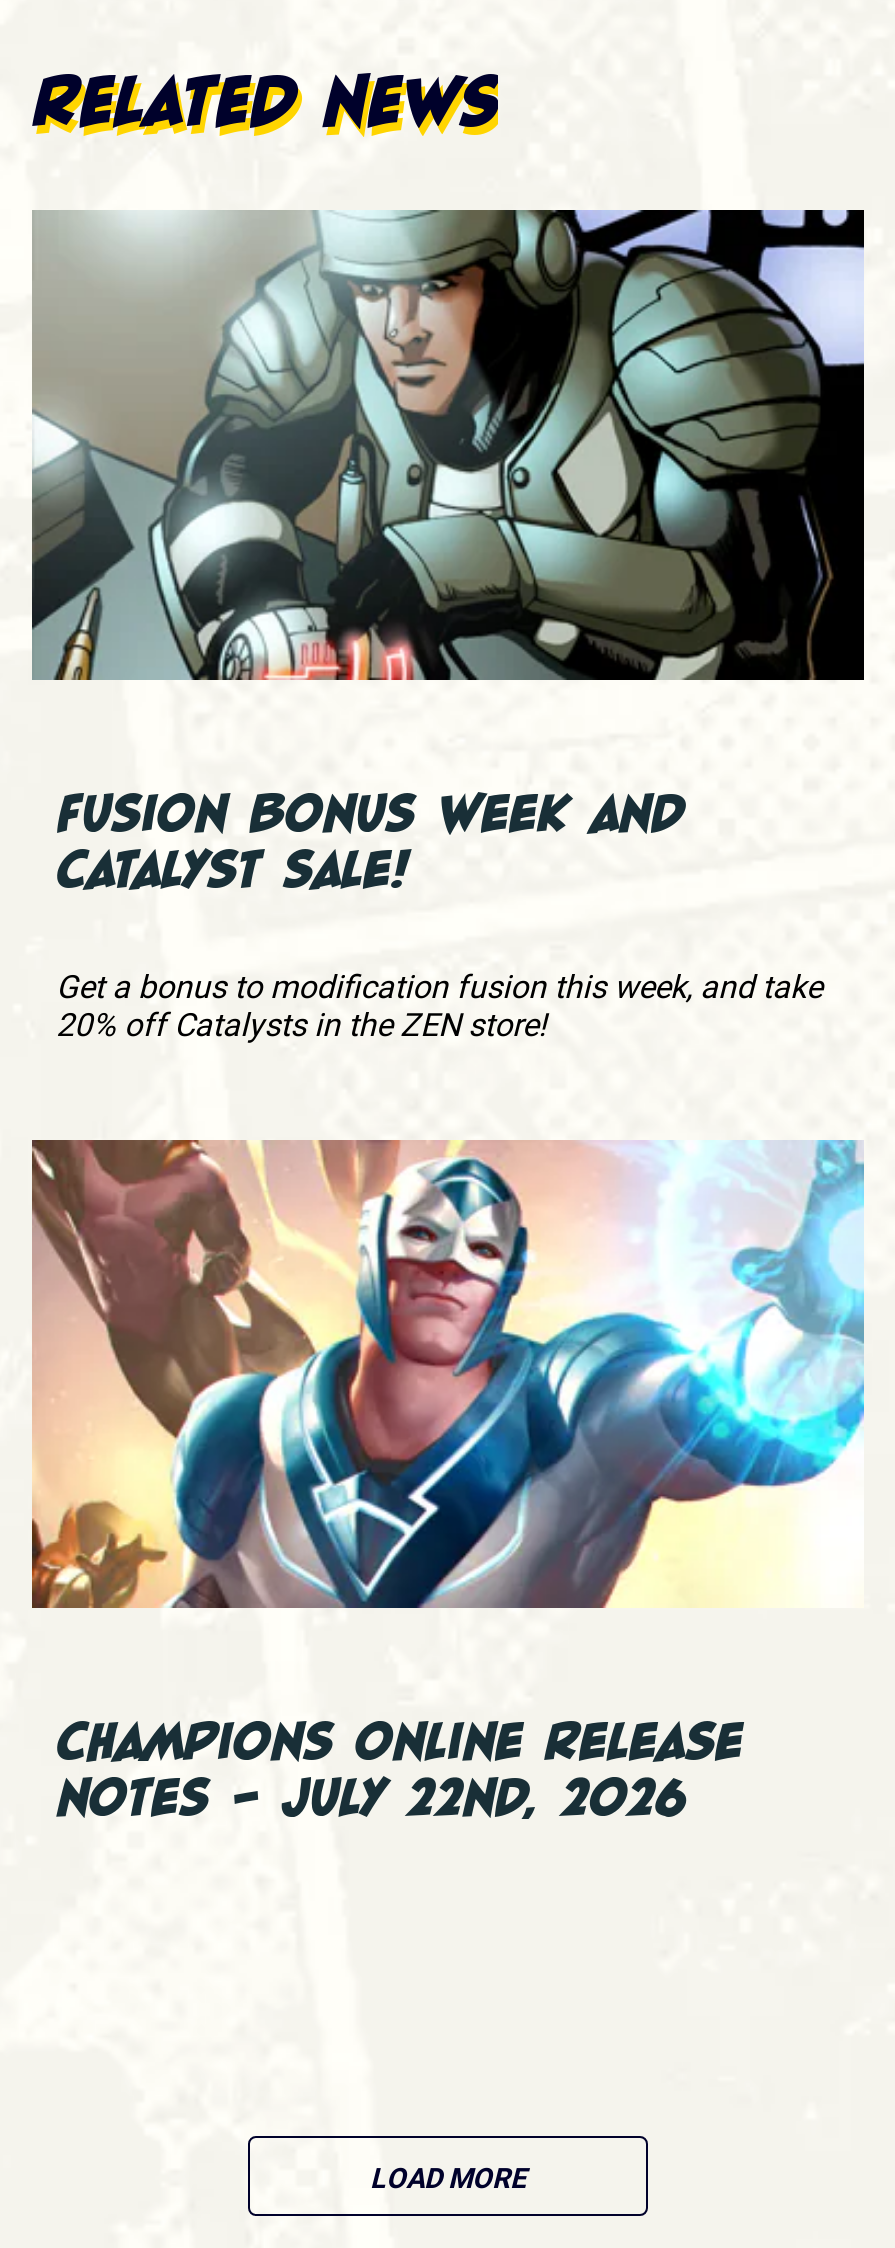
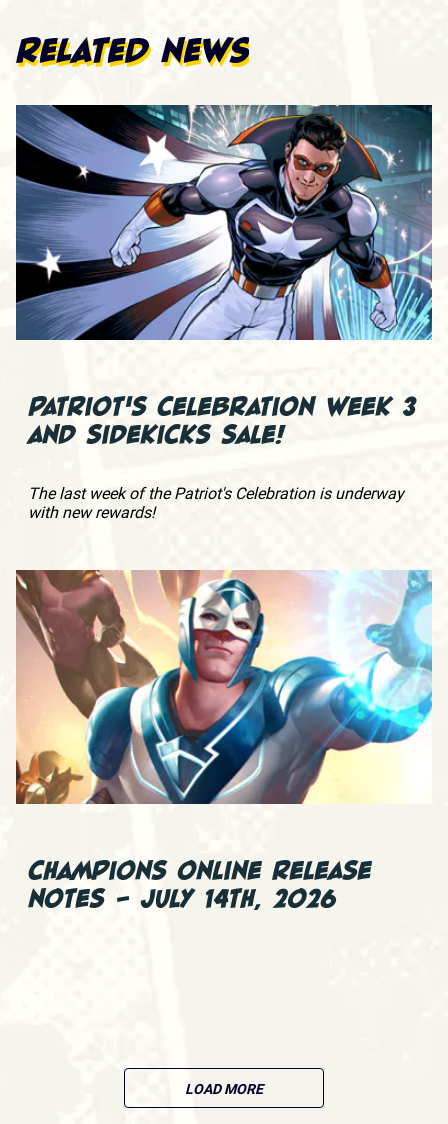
- [image]
+ [image]

- FUSION BONUS WEEK AND
- CATALYST SALE!
+ PATRIOT'S CELEBRATION WEEK 3
+ AND SIDEKICKS SALE!

- Get a bonus to modification fusion this week, and take
- 20% off Catalysts in the ZEN store!
+ The last week of the Patriot's Celebration is underway
+ with new rewards!

- NOTES - JULY 22ND, 2026
+ NOTES - JULY 14TH, 2026
